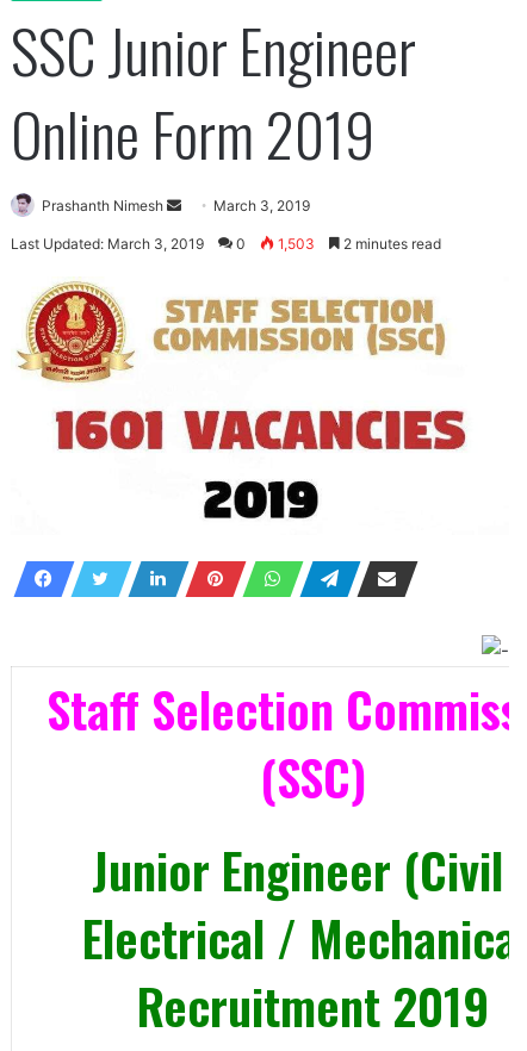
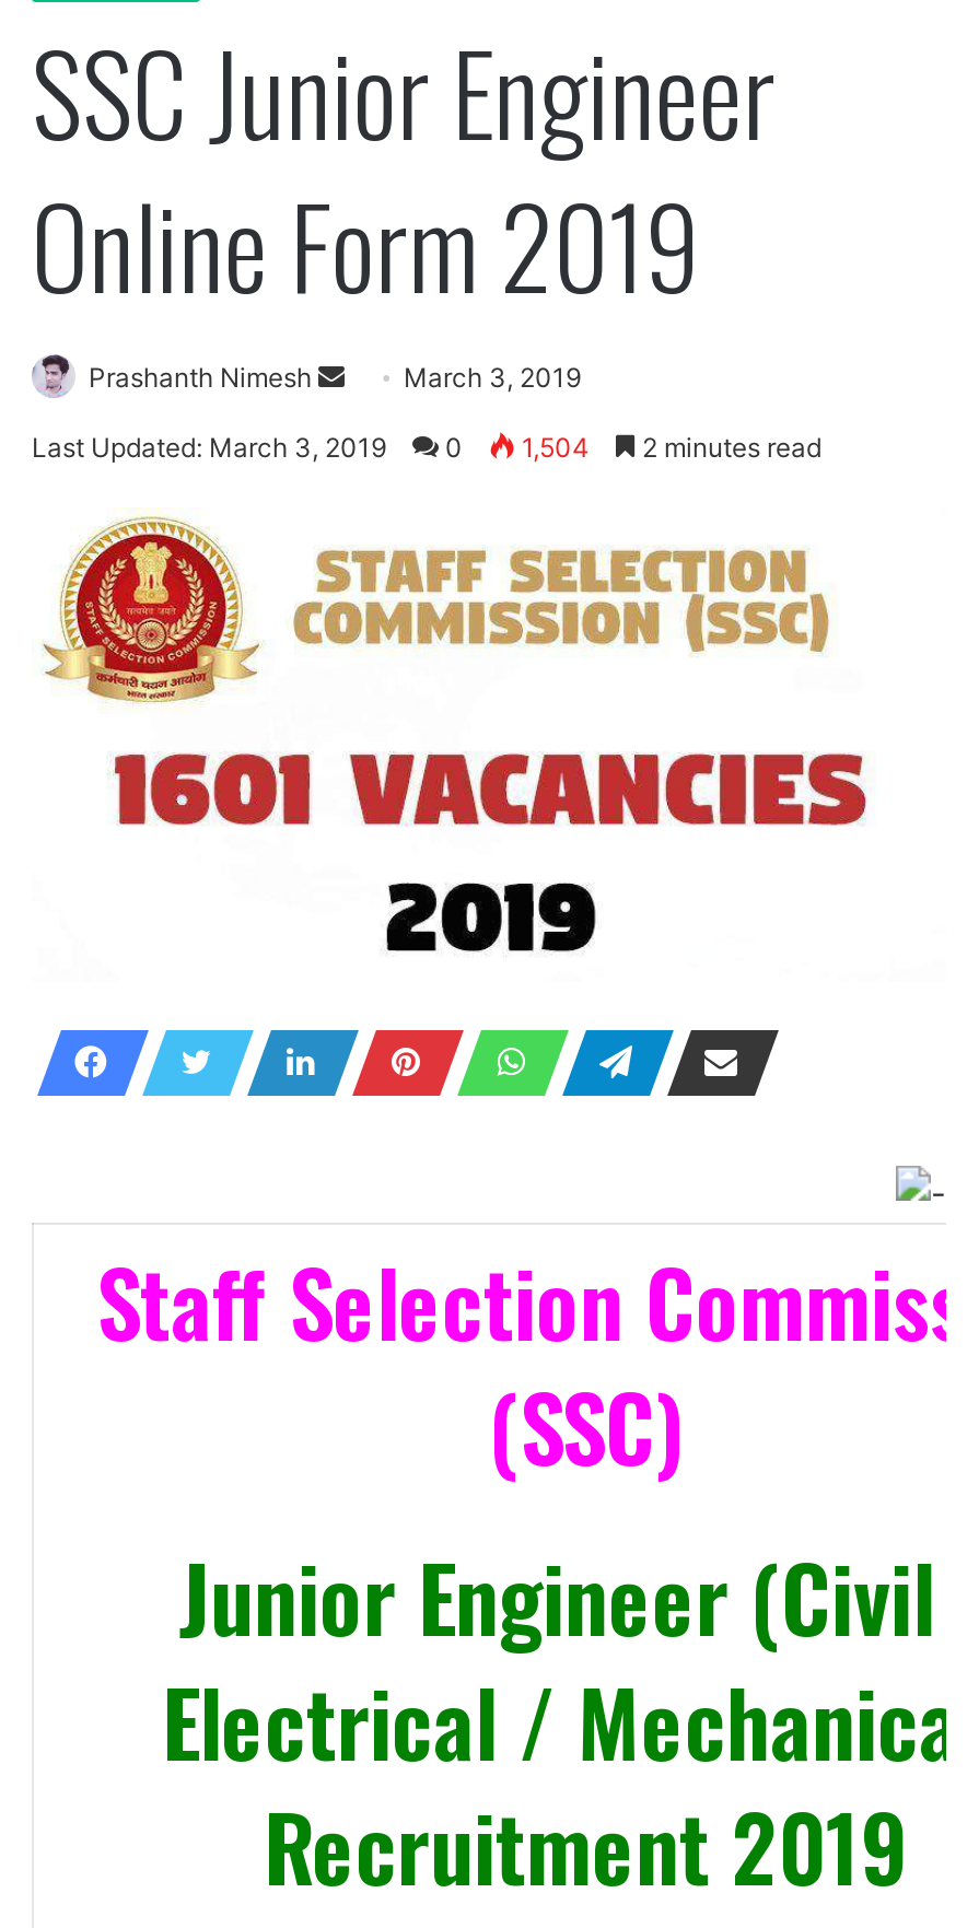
- Last Updated: March 3, 2019 0 1,503 2 minutes read
+ Last Updated: March 3, 2019 0 1,504 2 minutes read
